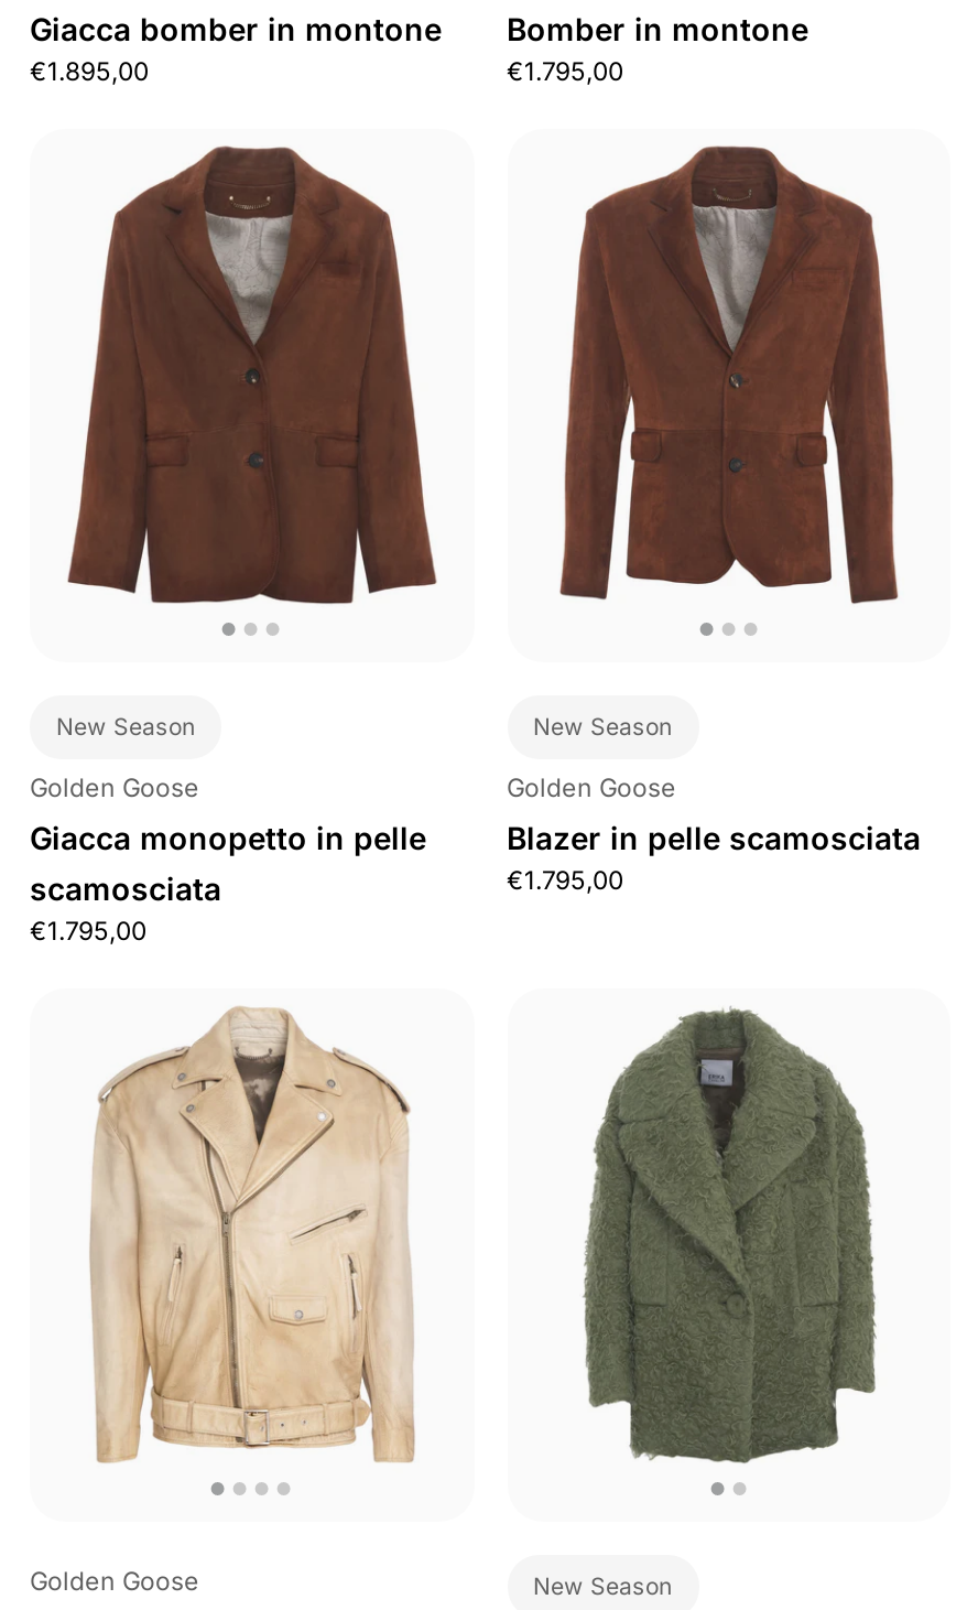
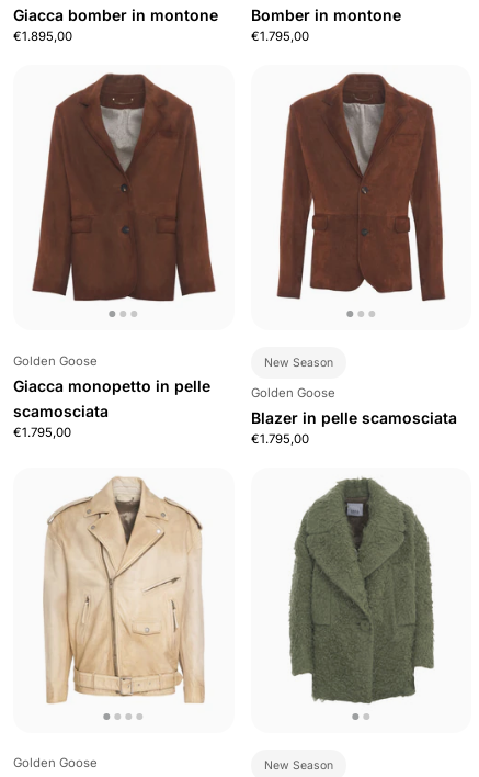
- New Season
